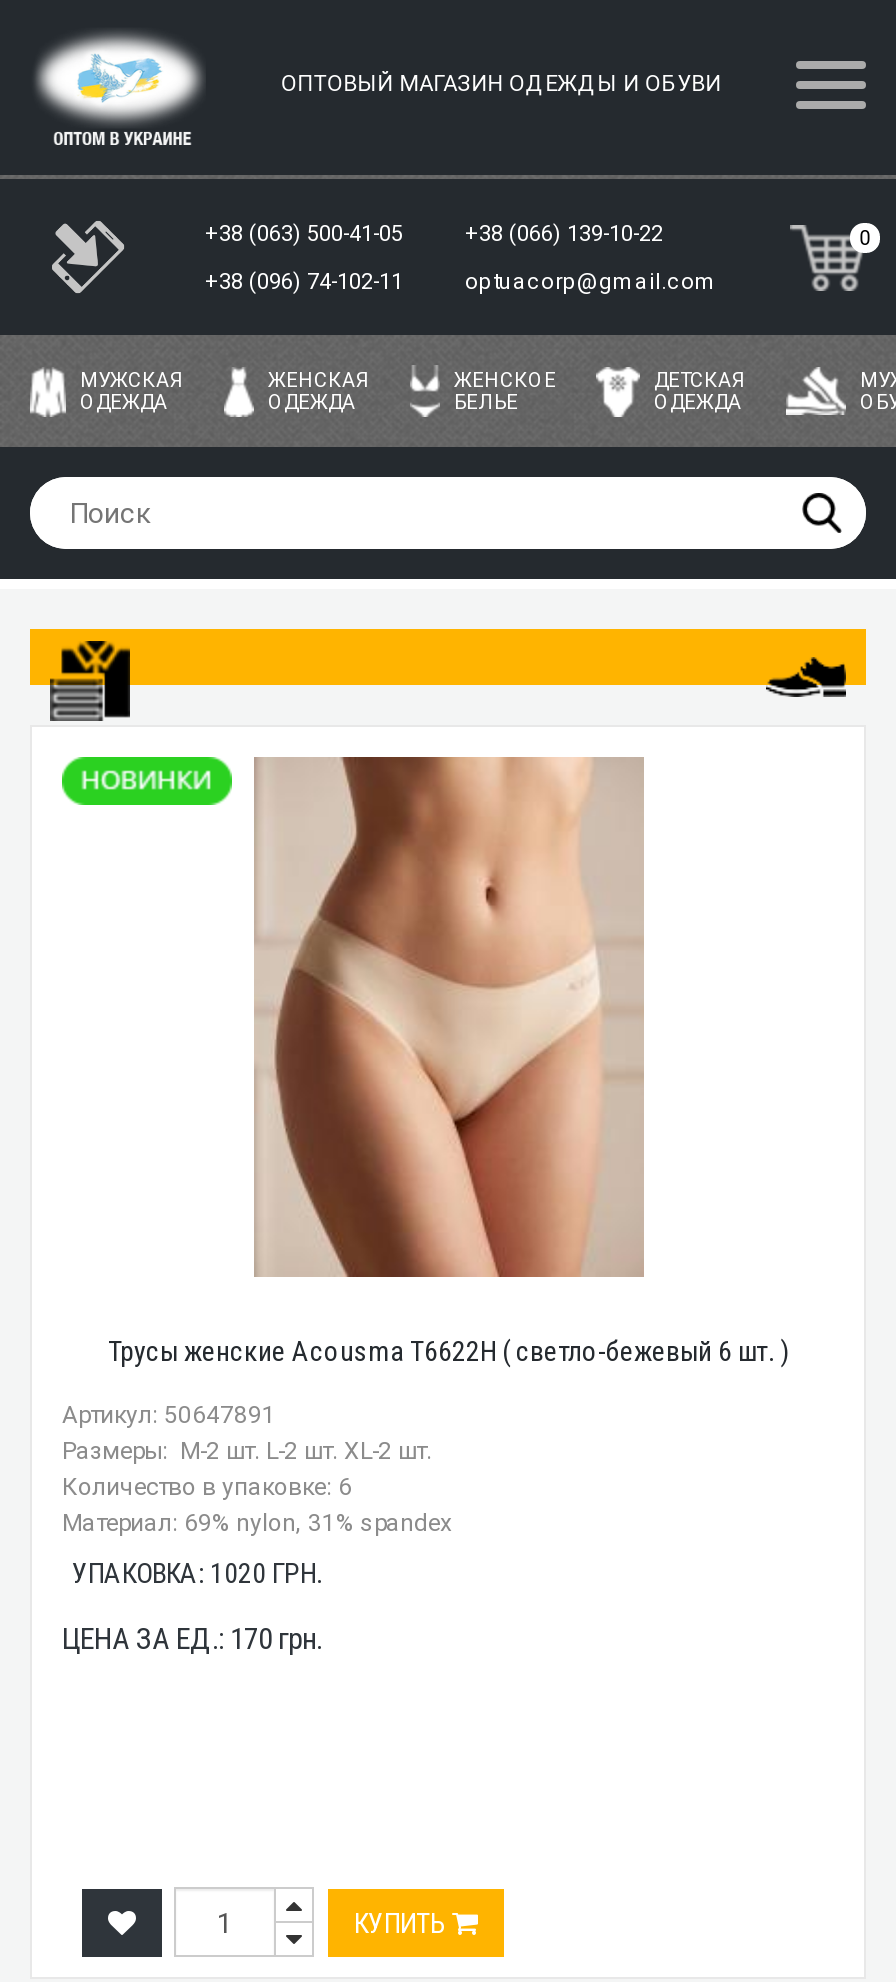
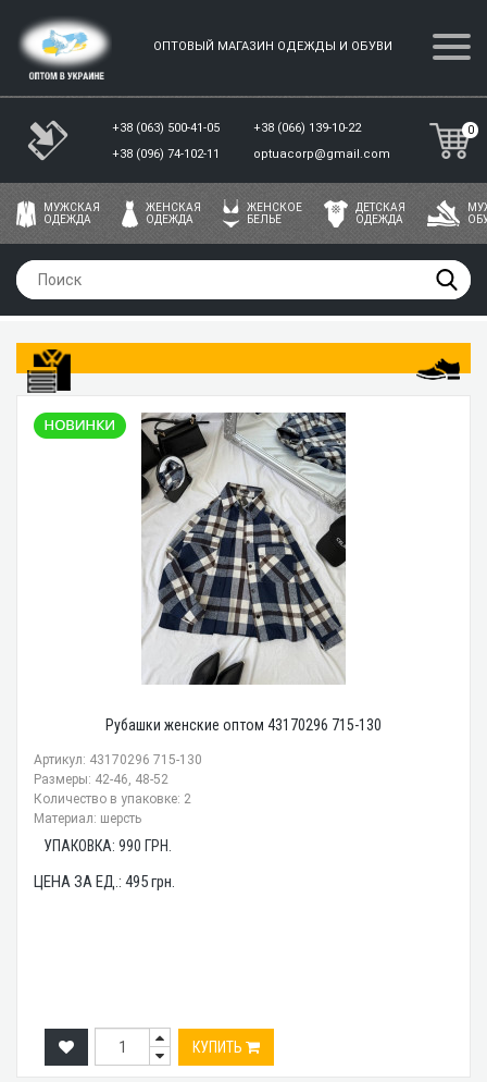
- [image]
- Трусы женские Acousma T6622H ( светло-бежевый 6 шт. )
+ [image]
+ Рубашки женские оптом 43170296 715-130

- Артикул: 50647891
- Размеры: M-2 шт. L-2 шт. XL-2 шт.
- Количество в упаковке: 6
- Материал: 69% nylon, 31% spandex
+ Артикул: 43170296 715-130
+ Размеры: 42-46, 48-52
+ Количество в упаковке: 2
+ Материал: шерсть

- УПАКОВКА: 1020 ГРН.
+ УПАКОВКА: 990 ГРН.

- ЦЕНА ЗА ЕД.: 170 грн.
+ ЦЕНА ЗА ЕД.: 495 грн.
